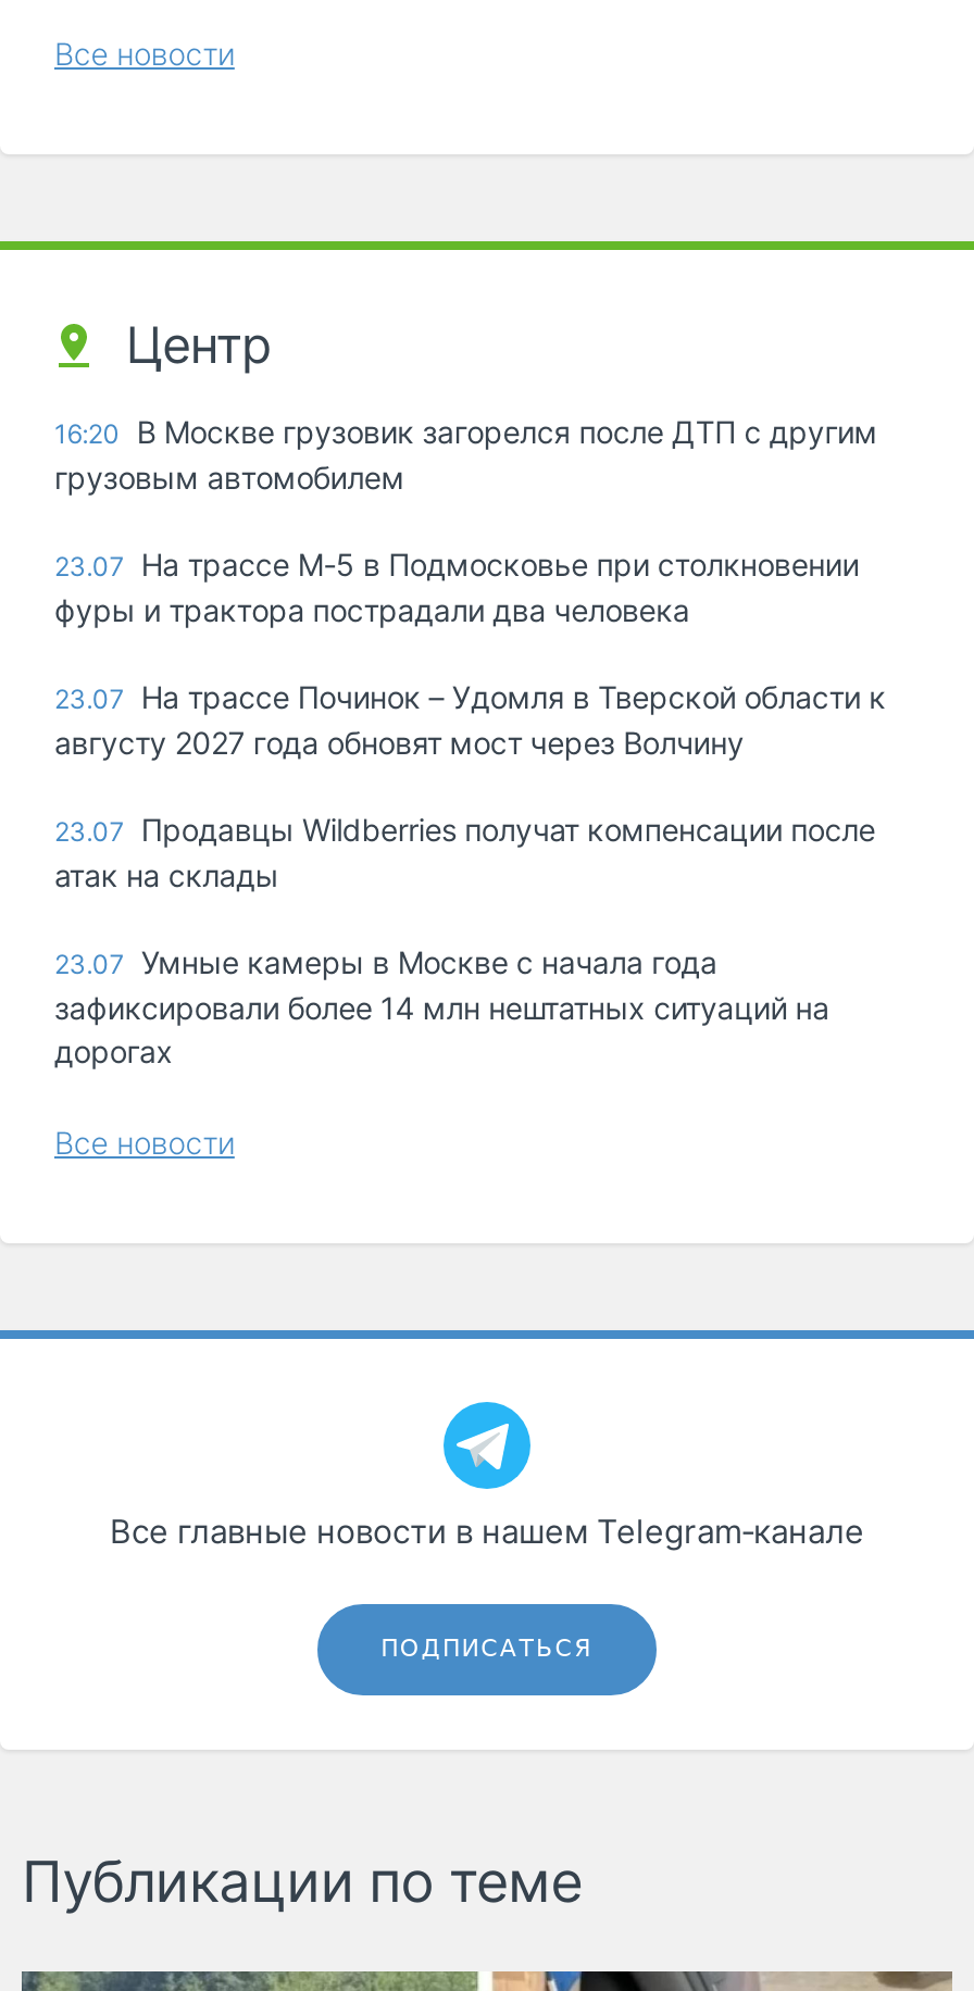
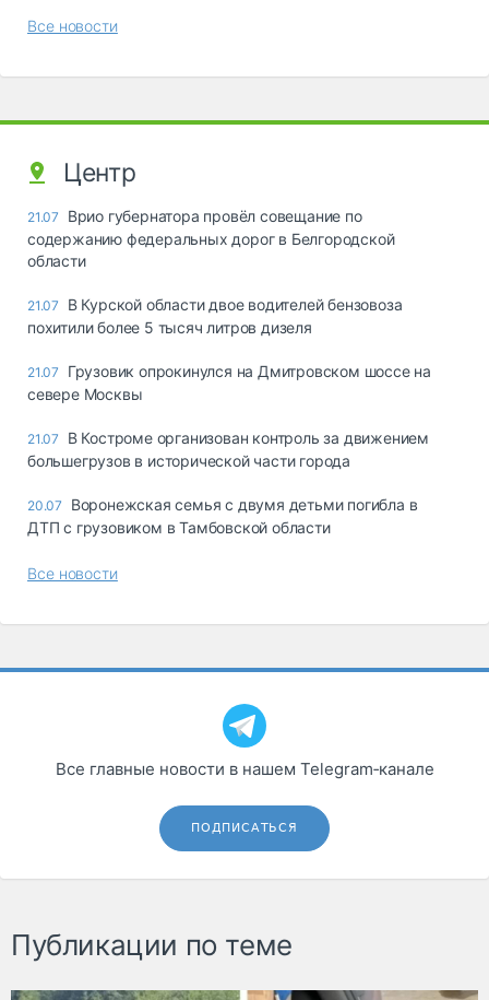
- 16:20 В Москве грузовик загорелся после ДТП с другим
- грузовым автомобилем
+ 21.07 Врио губернатора провёл совещание по
+ содержанию федеральных дорог в Белгородской
+ области

- 23.07 На трассе М-5 в Подмосковье при столкновении
- фуры и трактора пострадали два человека
+ 21.07 В Курской области двое водителей бензовоза
+ похитили более 5 тысяч литров дизеля

- 23.07 На трассе Починок – Удомля в Тверской области к
- августу 2027 года обновят мост через Волчину
+ 21.07 Грузовик опрокинулся на Дмитровском шоссе на
+ севере Москвы

- 23.07 Продавцы Wildberries получат компенсации после
- атак на склады
+ 21.07 В Костроме организован контроль за движением
+ большегрузов в исторической части города

- 23.07 Умные камеры в Москве с начала года
- зафиксировали более 14 млн нештатных ситуаций на
- дорогах
+ 20.07 Воронежская семья с двумя детьми погибла в
+ ДТП с грузовиком в Тамбовской области
